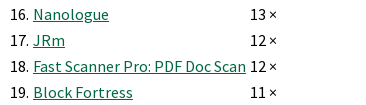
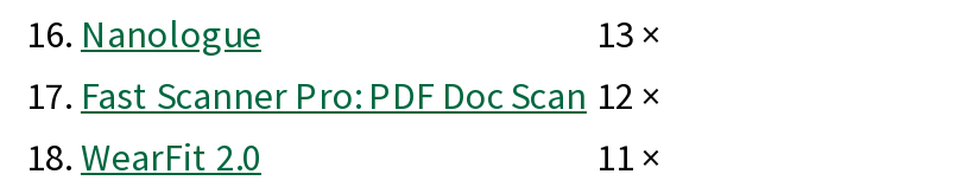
- 17. JRm
- 12 ×
- 18. Fast Scanner Pro: PDF Doc Scan 12 ×
- 19. Block Fortress
+ 17. Fast Scanner Pro: PDF Doc Scan 12 ×
+ 18. WearFit 2.0
